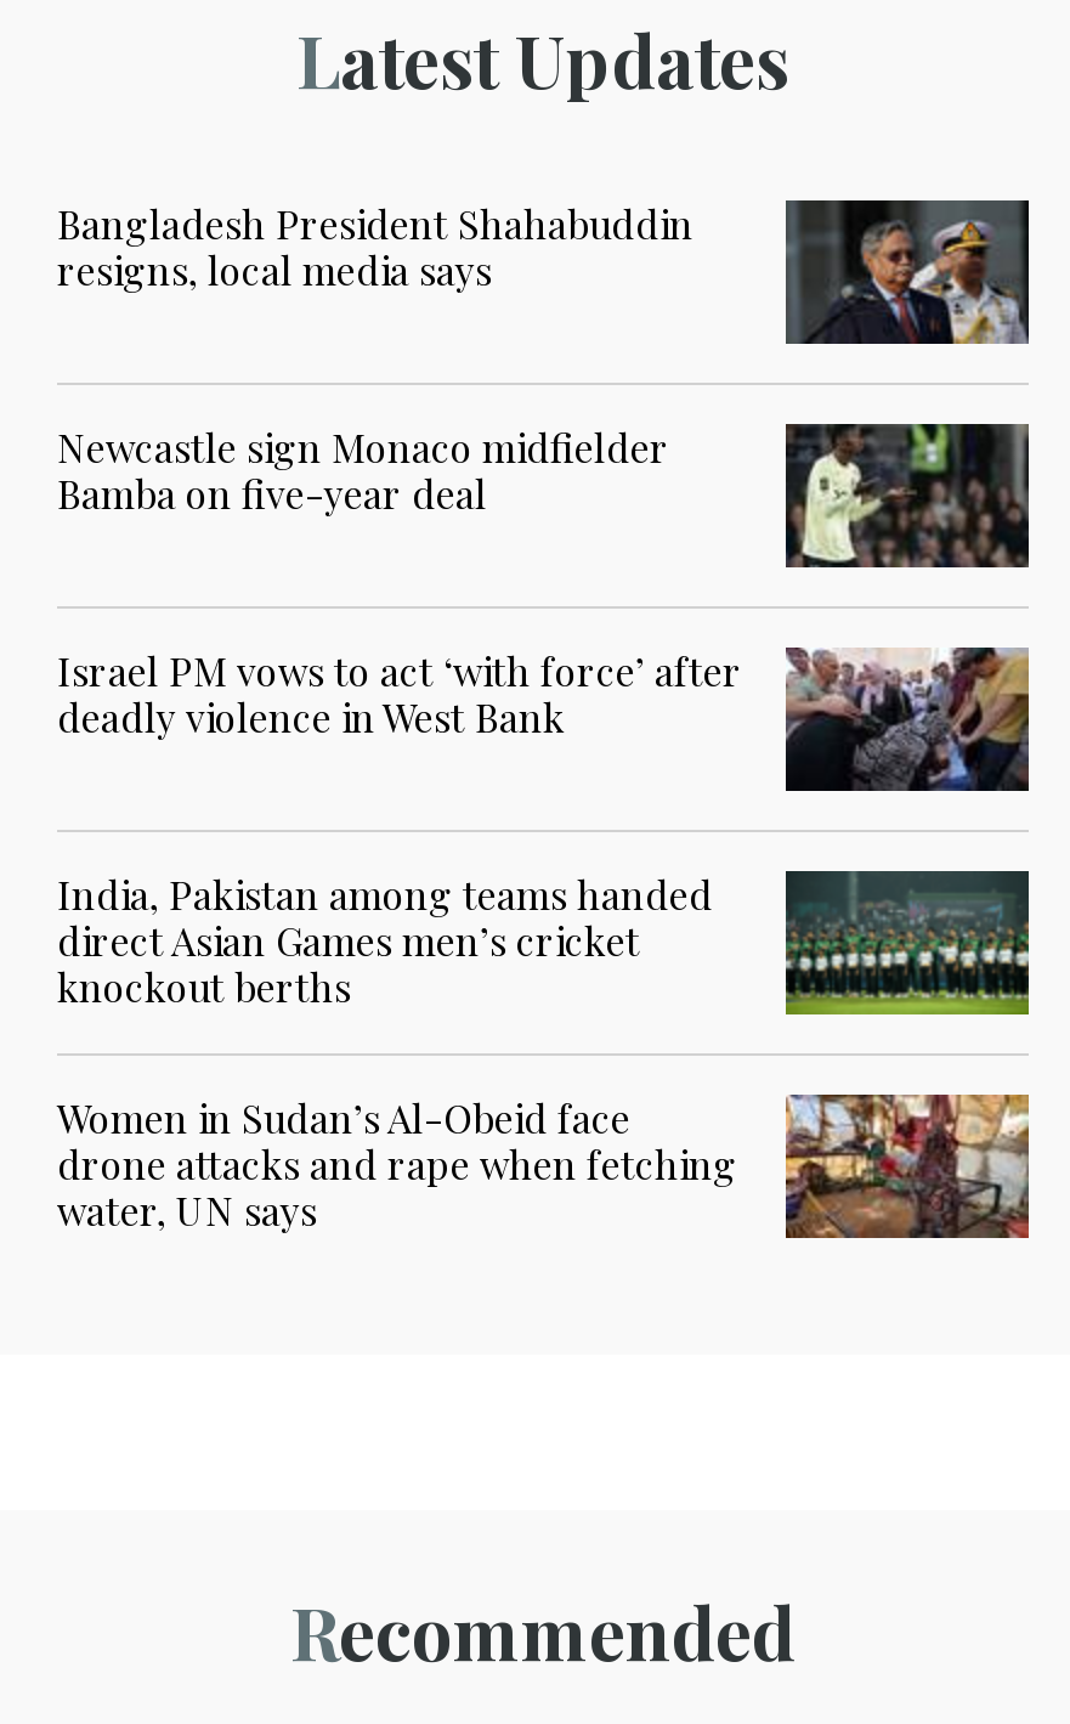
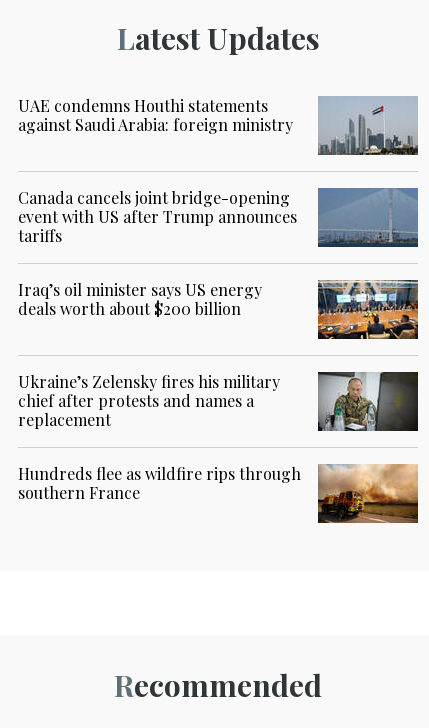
- [image]
- Bangladesh President Shahabuddin
- resigns, local media says
+ [image]
+ UAE condemns Houthi statements
+ against Saudi Arabia: foreign ministry

- Newcastle sign Monaco midfielder
- Bamba on five-year deal
+ Canada cancels joint bridge-opening
+ event with US after Trump announces
+ tariffs

- [image]
+ [image]

- Israel PM vows to act ‘with force’ after
- deadly violence in West Bank
+ Iraq’s oil minister says US energy
+ deals worth about $200 billion

- [image]
+ [image]

- [image]
- India, Pakistan among teams handed
- direct Asian Games men’s cricket
- knockout berths
+ [image]
+ Ukraine’s Zelensky fires his military
+ chief after protests and names a
+ replacement

- [image]
- Women in Sudan’s Al-Obeid face
- drone attacks and rape when fetching
- water, UN says
+ [image]
+ Hundreds flee as wildfire rips through
+ southern France
